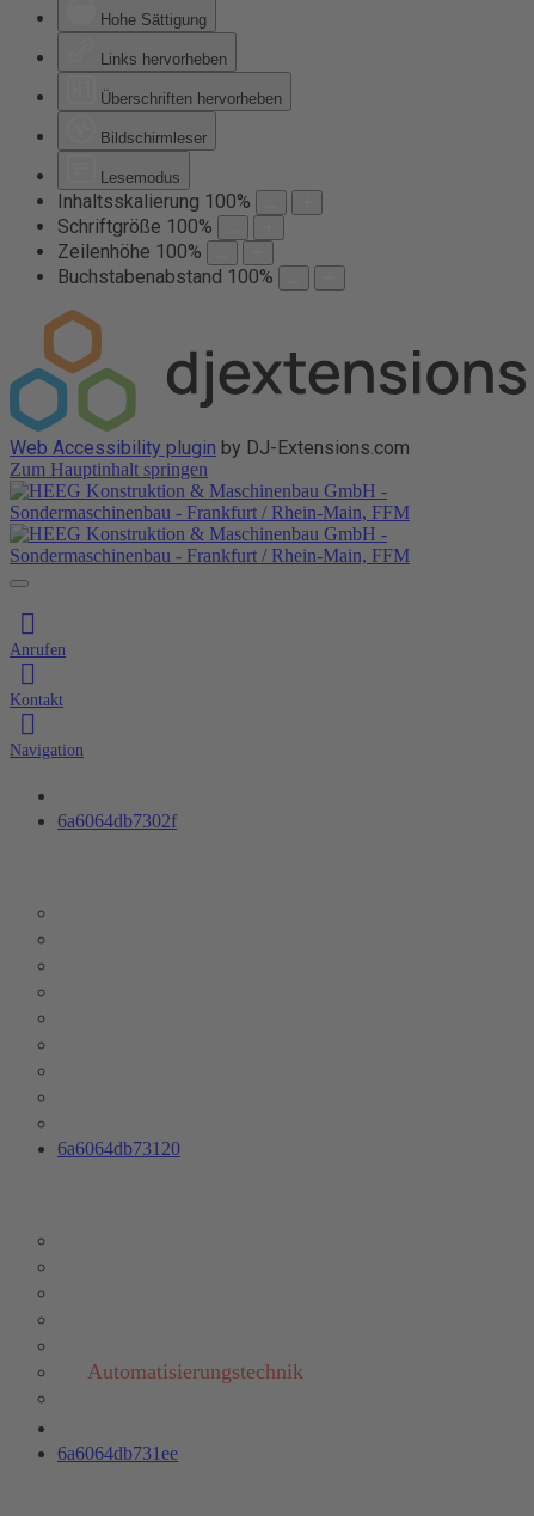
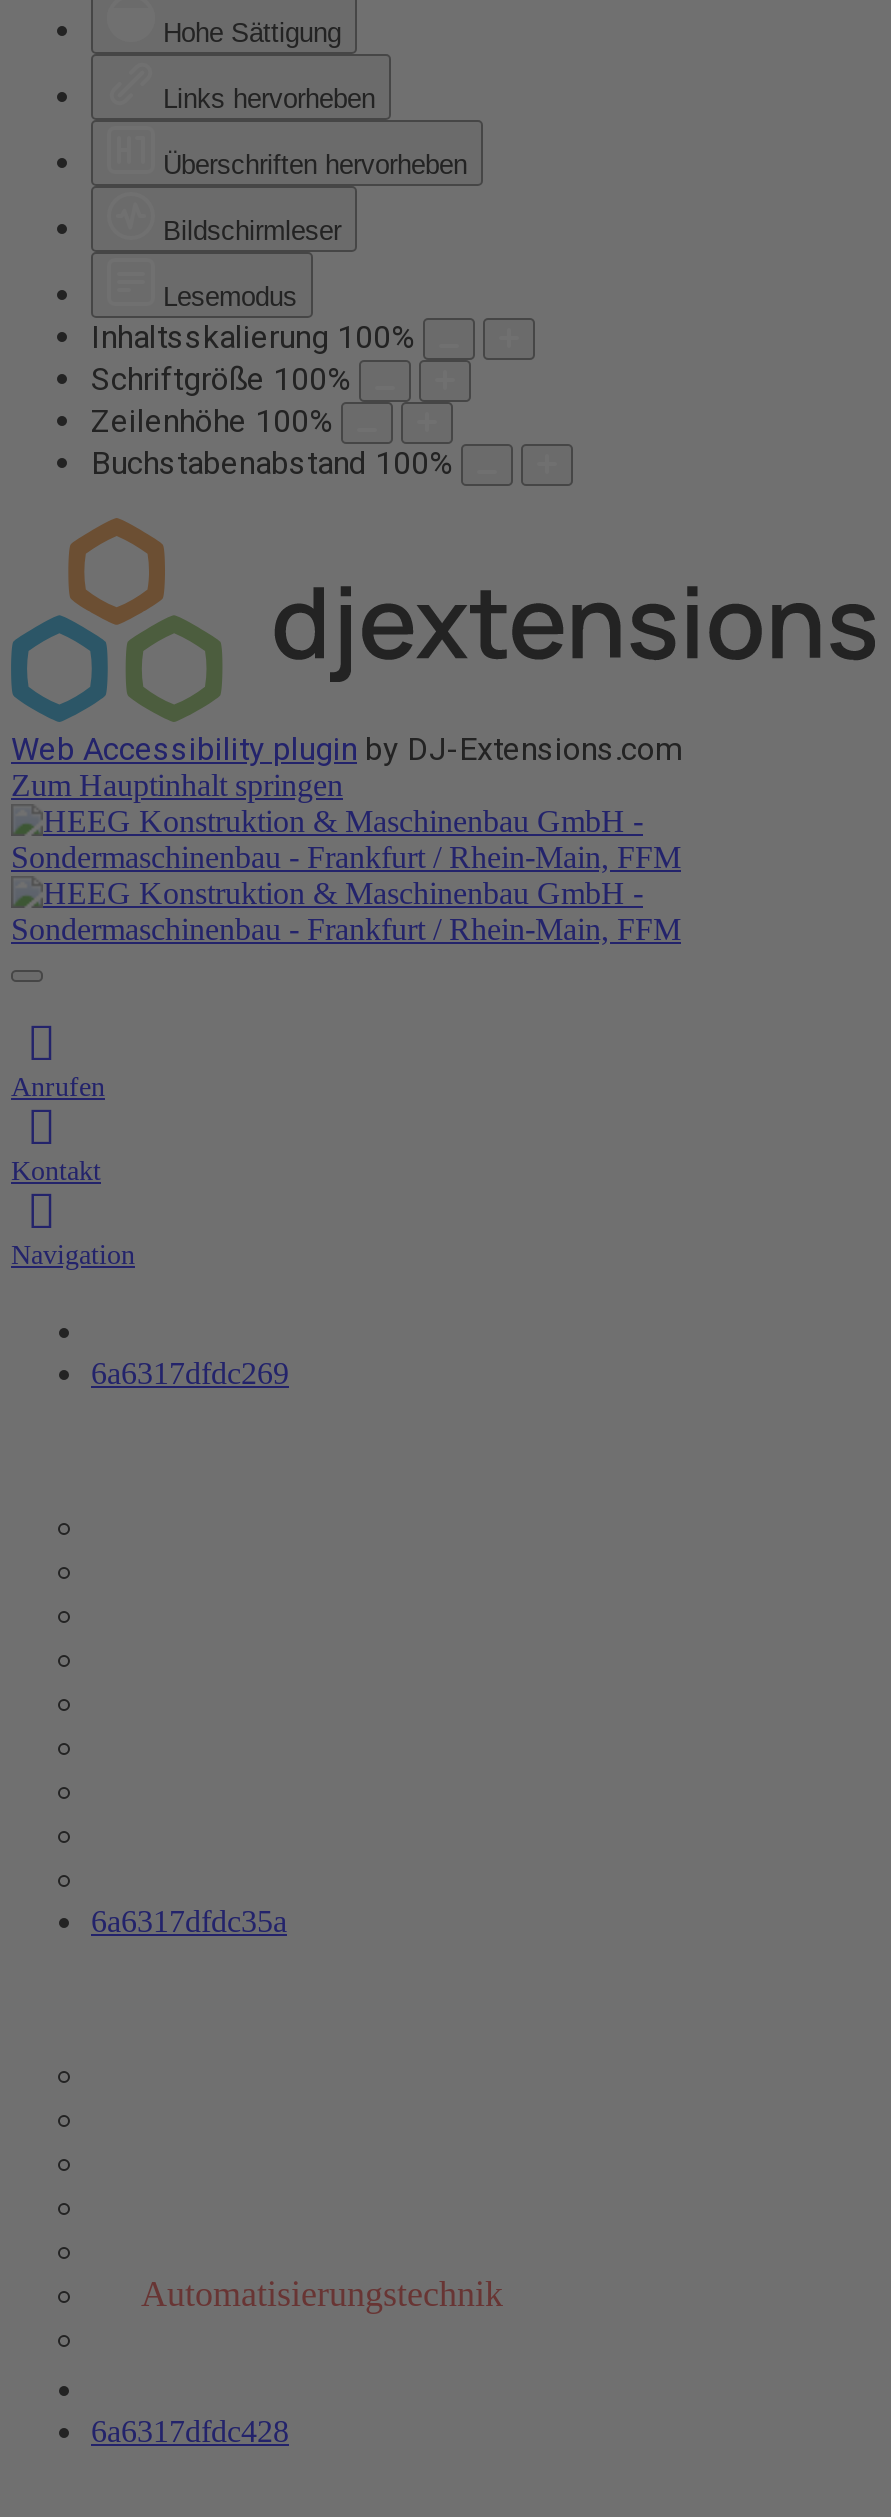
- 6a6064db7302f
+ 6a6317dfdc269

- 6a6064db73120
+ 6a6317dfdc35a

- 6a6064db731ee
+ 6a6317dfdc428
